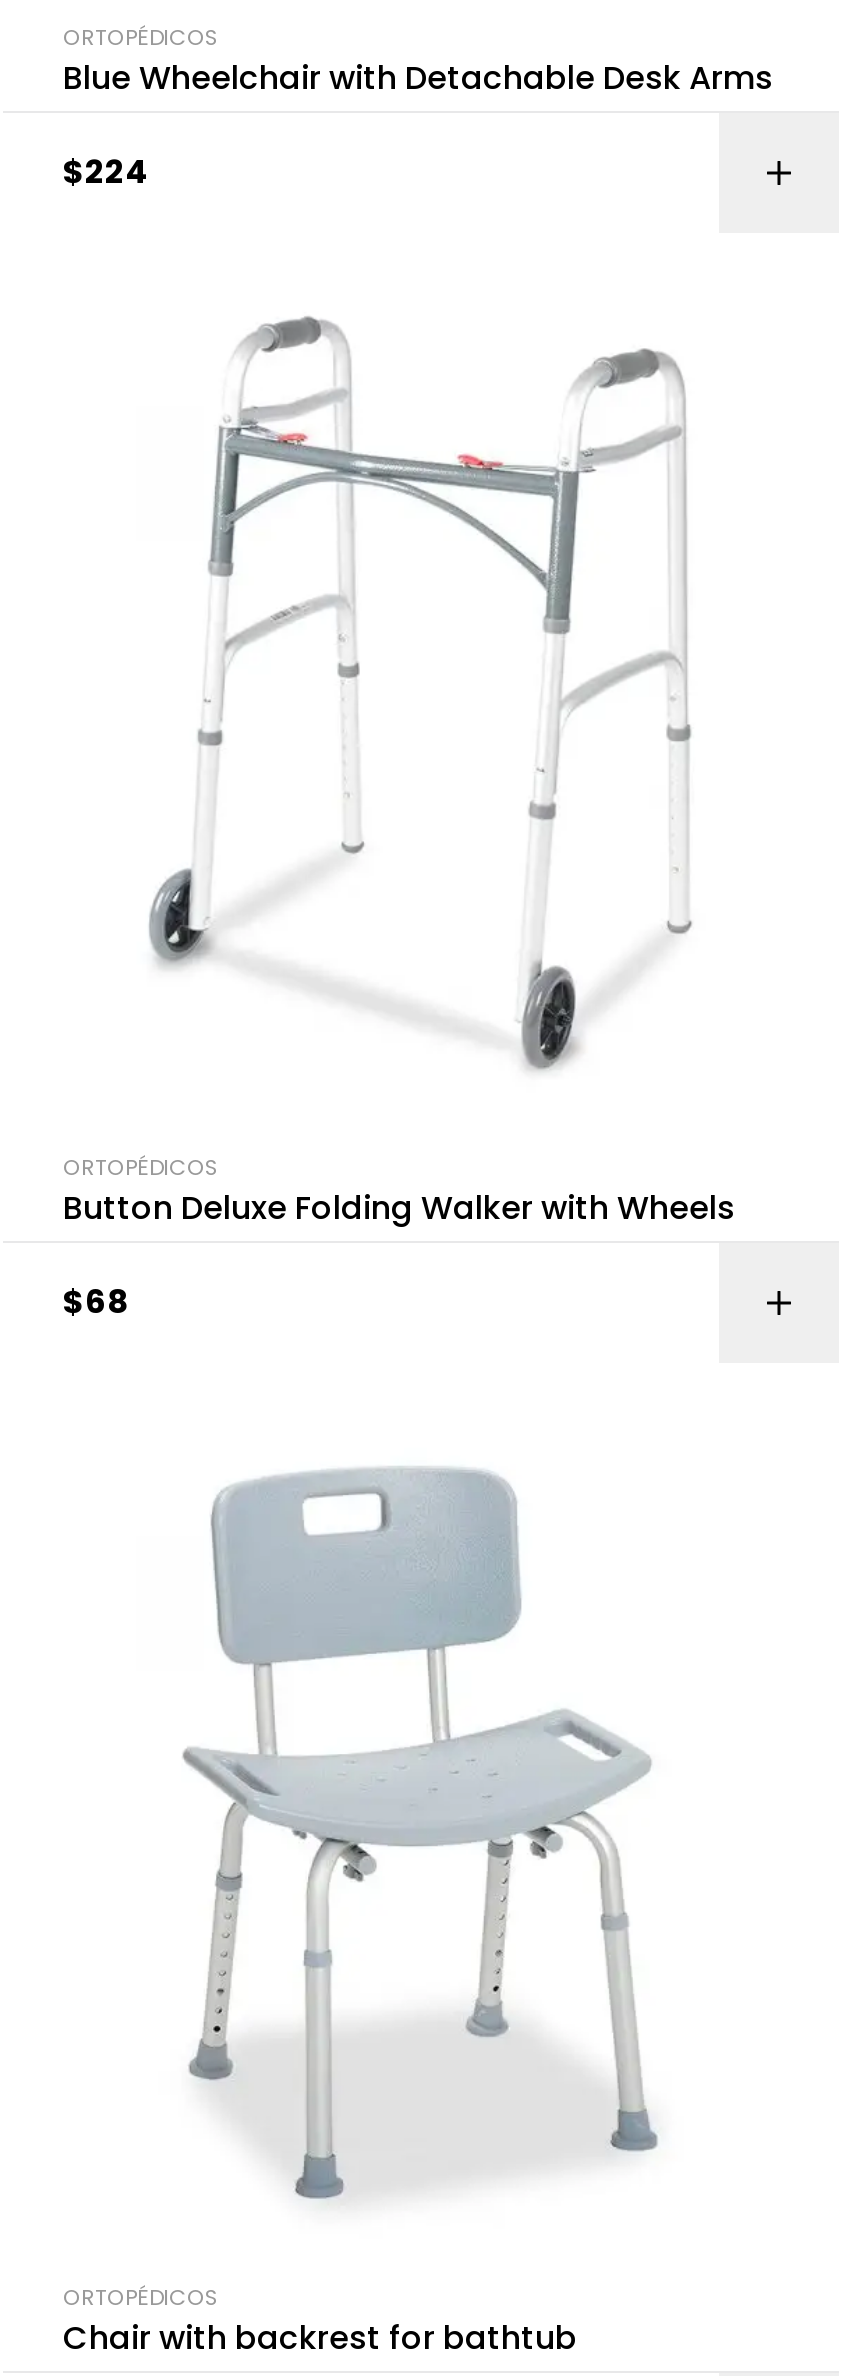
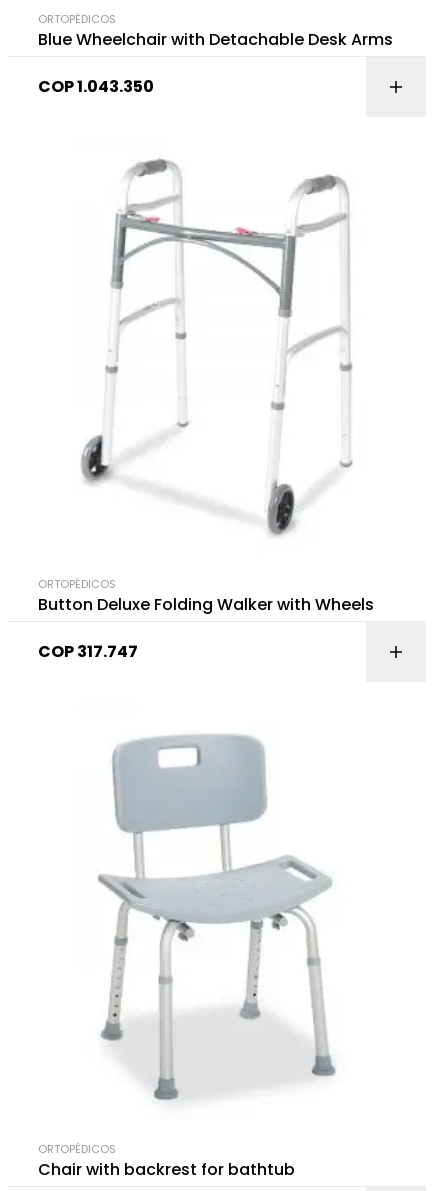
- $224
+ COP1.043.350

- $68
+ COP 317.747
